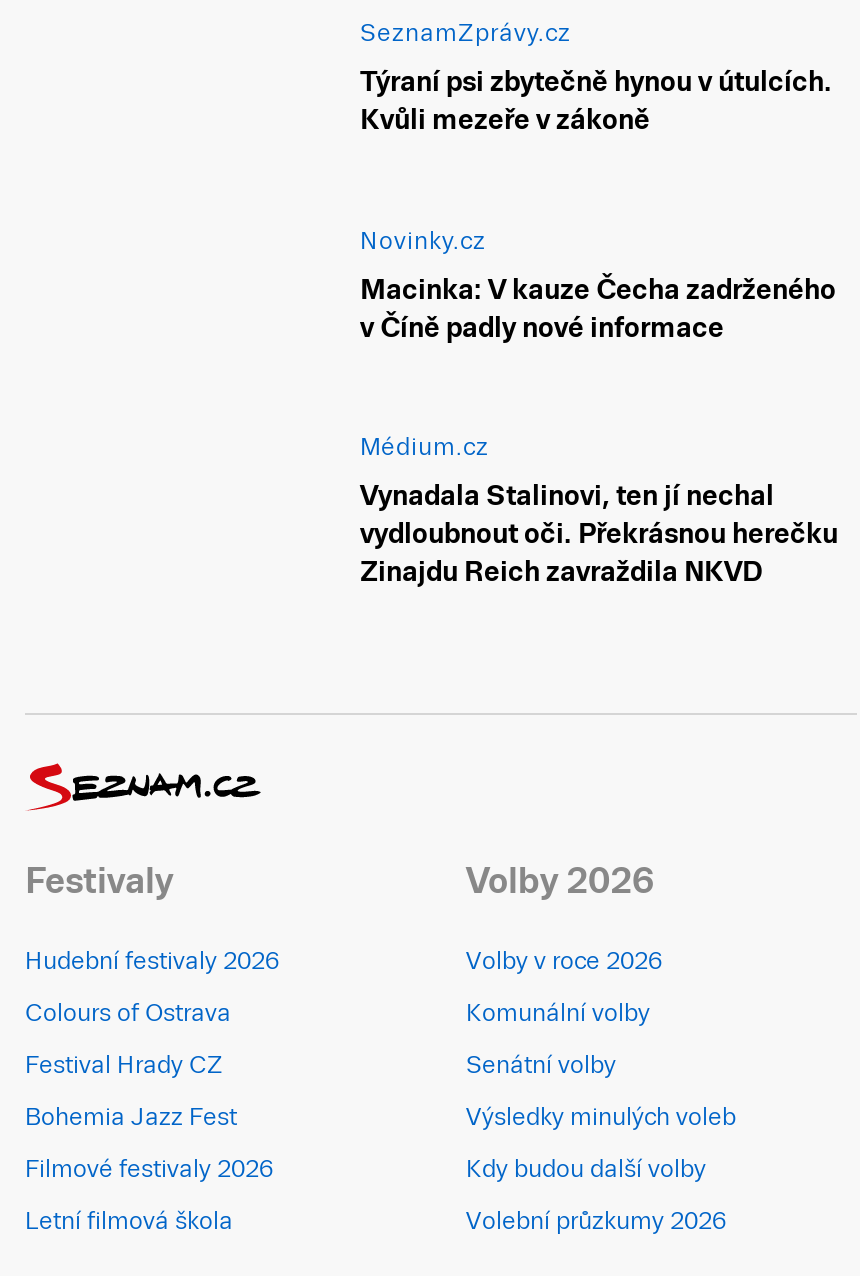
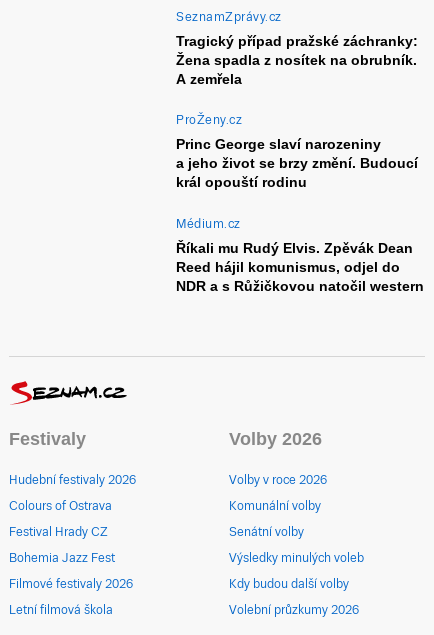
- Týraní psi zbytečně hynou v útulcích.
- Kvůli mezeře v zákoně
+ Tragický případ pražské záchranky:
+ Žena spadla z nosítek na obrubník.
+ A zemřela

- Novinky.cz
+ ProŽeny.cz

- Macinka: V kauze Čecha zadrženého
- v Číně padly nové informace
+ Princ George slaví narozeniny
+ a jeho život se brzy změní. Budoucí
+ král opouští rodinu

- Vynadala Stalinovi, ten jí nechal
- vydloubnout oči. Překrásnou herečku
- Zinajdu Reich zavraždila NKVD
+ Říkali mu Rudý Elvis. Zpěvák Dean
+ Reed hájil komunismus, odjel do
+ NDR a s Růžičkovou natočil western
